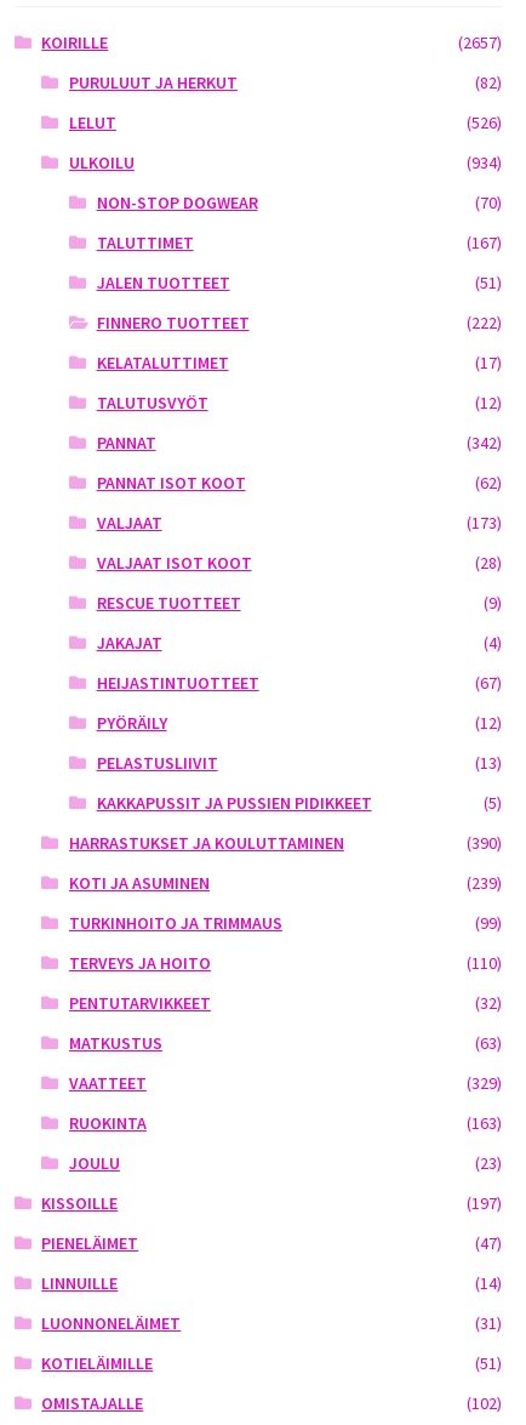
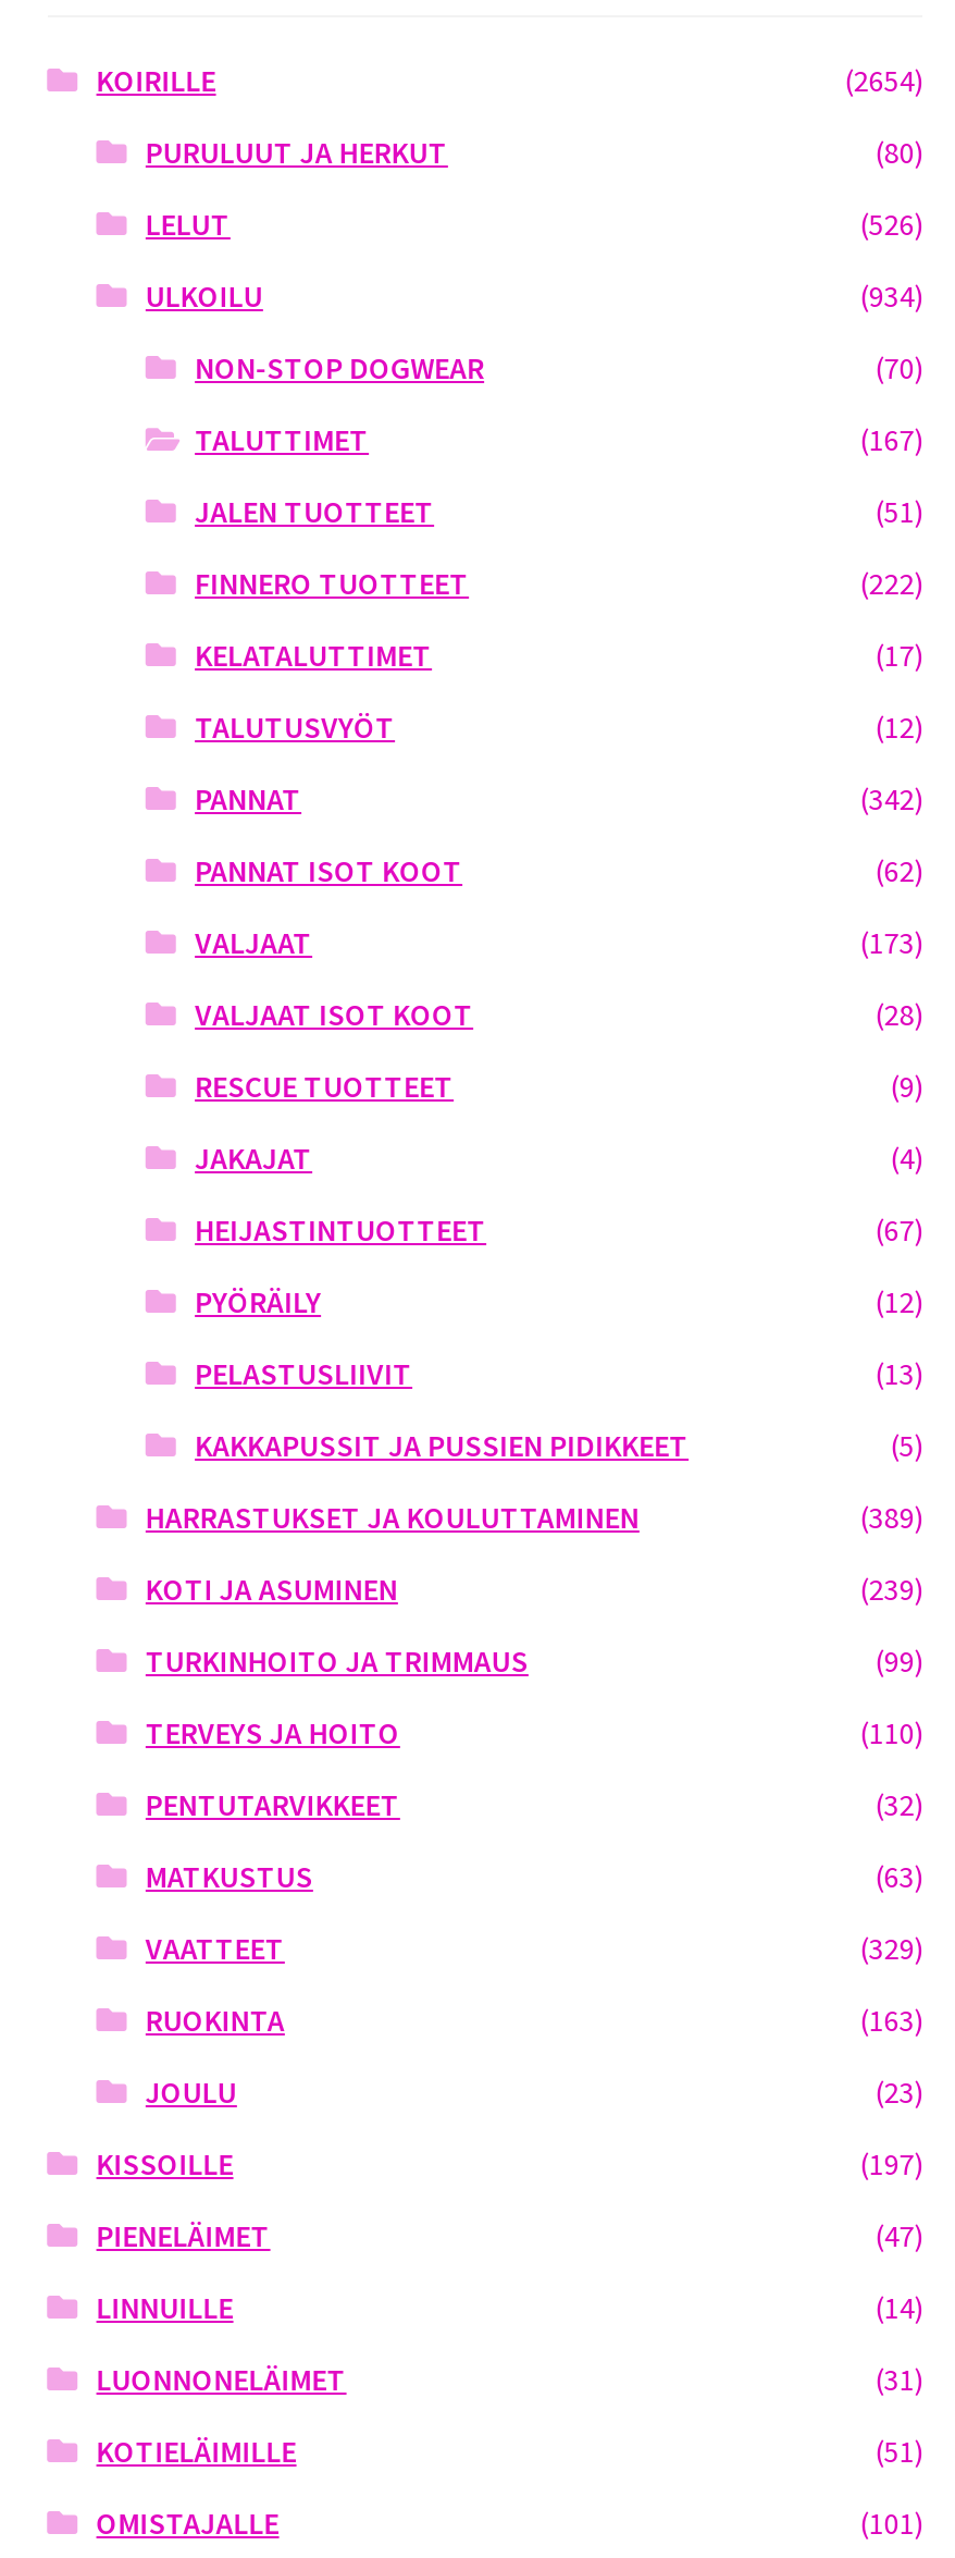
- (2657)
+ (2654)

- (82)
+ (80)

- (390)
+ (389)

- (102)
+ (101)
